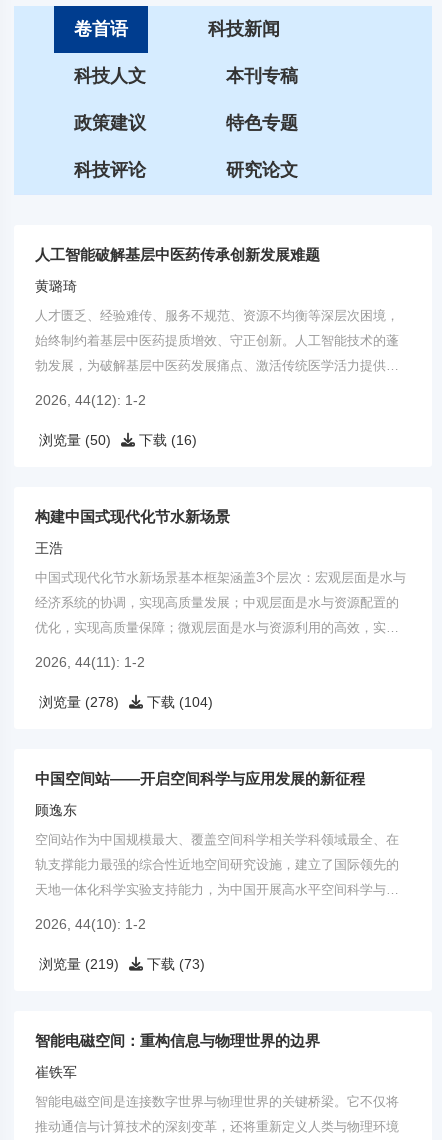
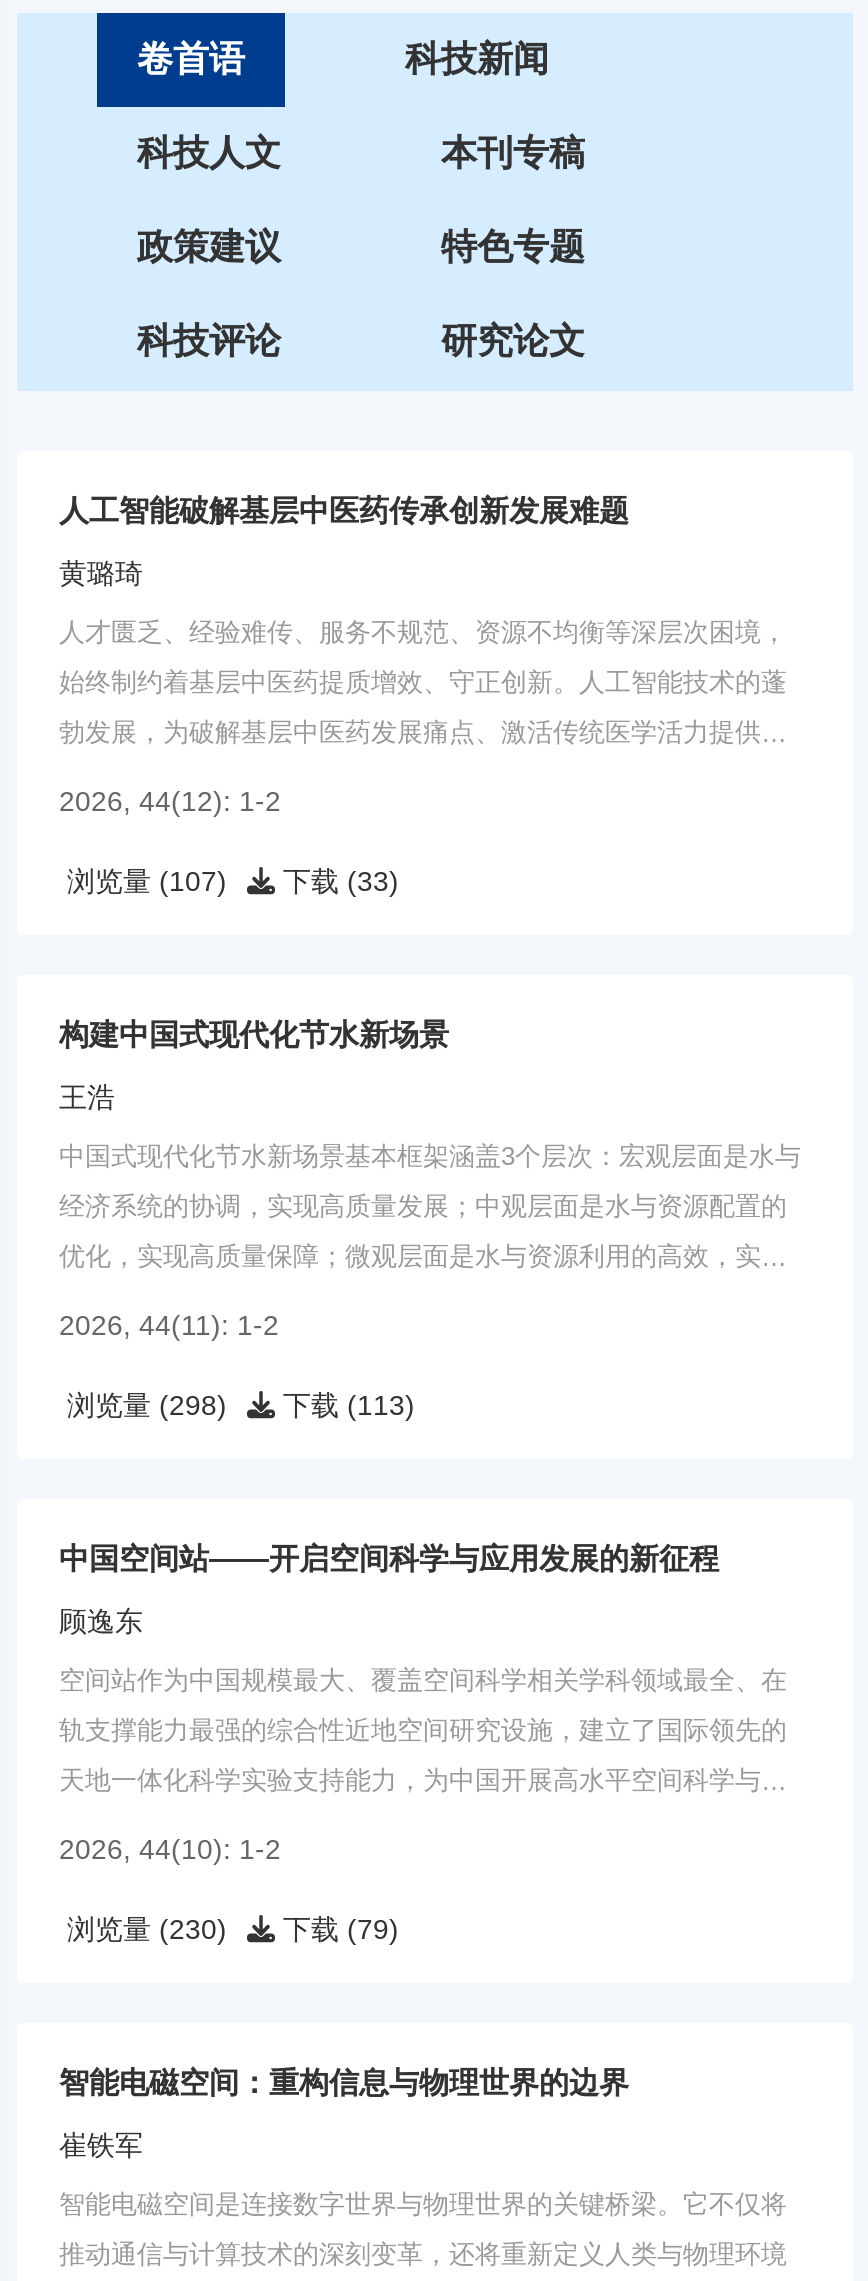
- 浏览量 (50)
+ 浏览量 (107)

- 下载 (16)
+ 下载 (33)

- 浏览量 (278)
+ 浏览量 (298)

- 下载 (104)
+ 下载 (113)

- 浏览量 (219)
+ 浏览量 (230)

- 下载 (73)
+ 下载 (79)
